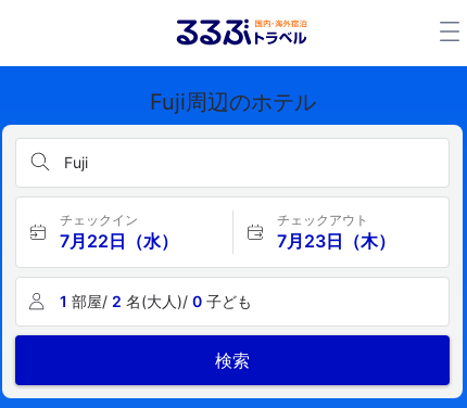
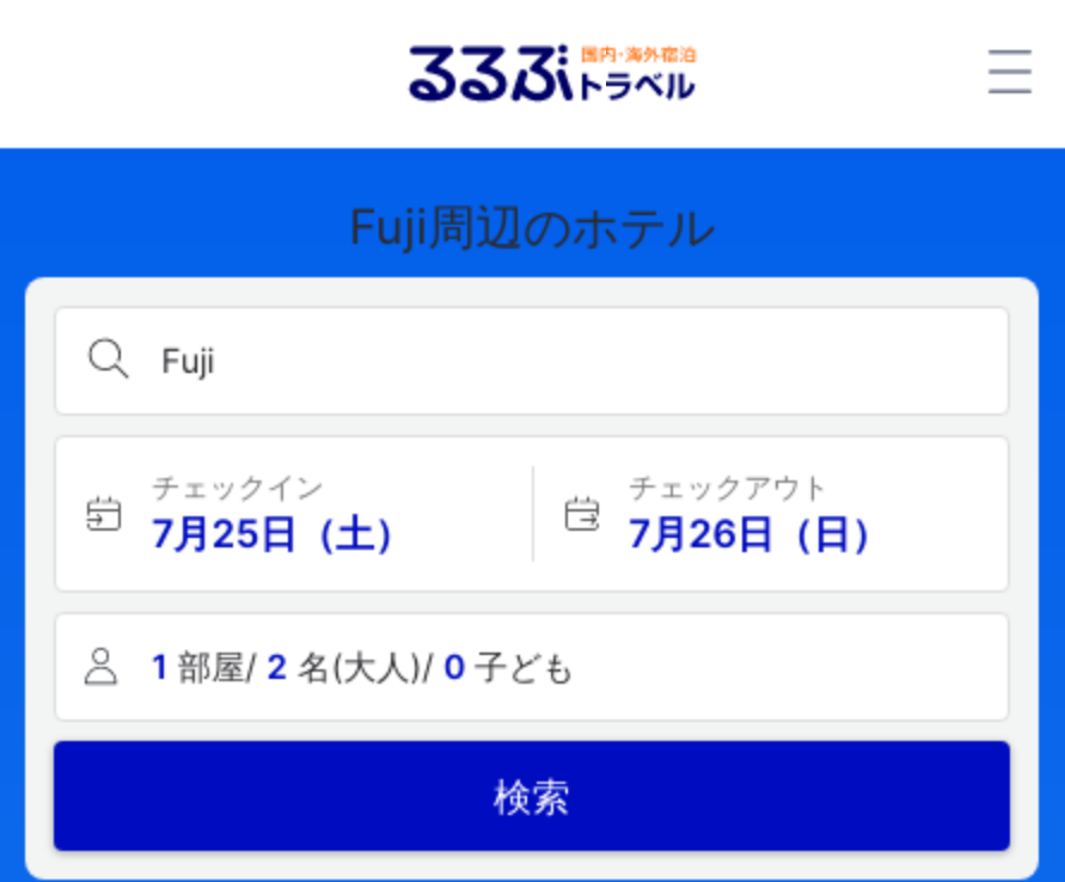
- 7月22日（水）
+ 7月25日（土）

- 7月23日（木）
+ 7月26日（日）
